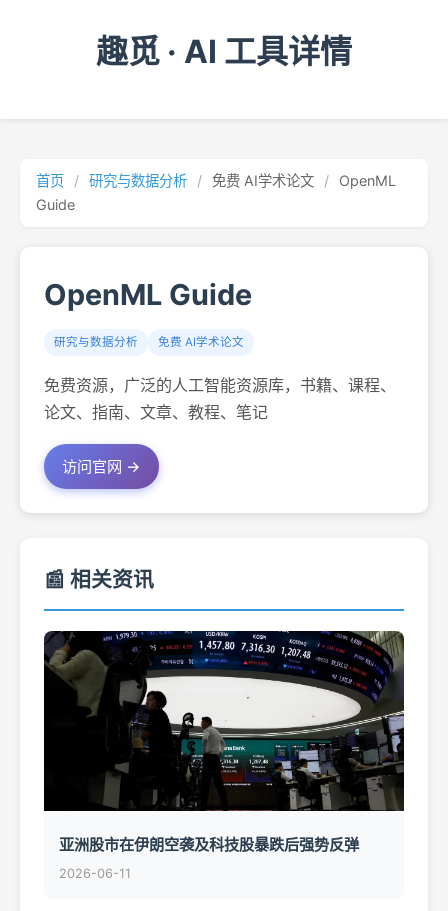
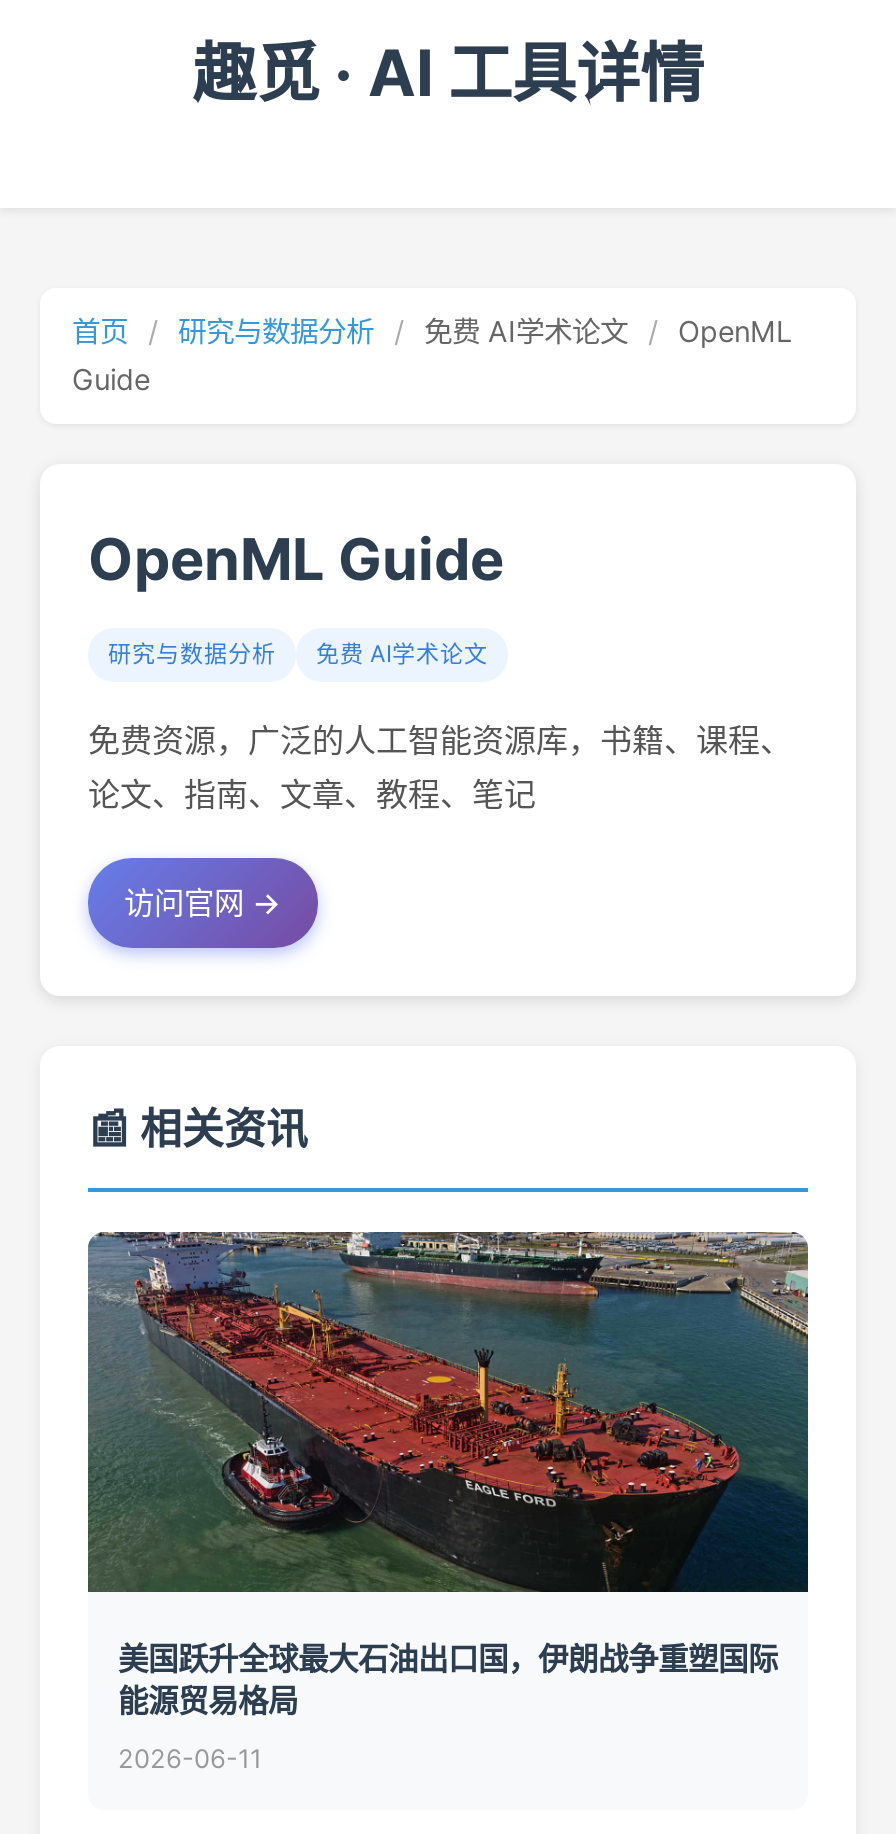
- [image]
- 亚洲股市在伊朗空袭及科技股暴跌后强势反弹
+ [image]
+ 美国跃升全球最大石油出口国，伊朗战争重塑国际
+ 能源贸易格局
